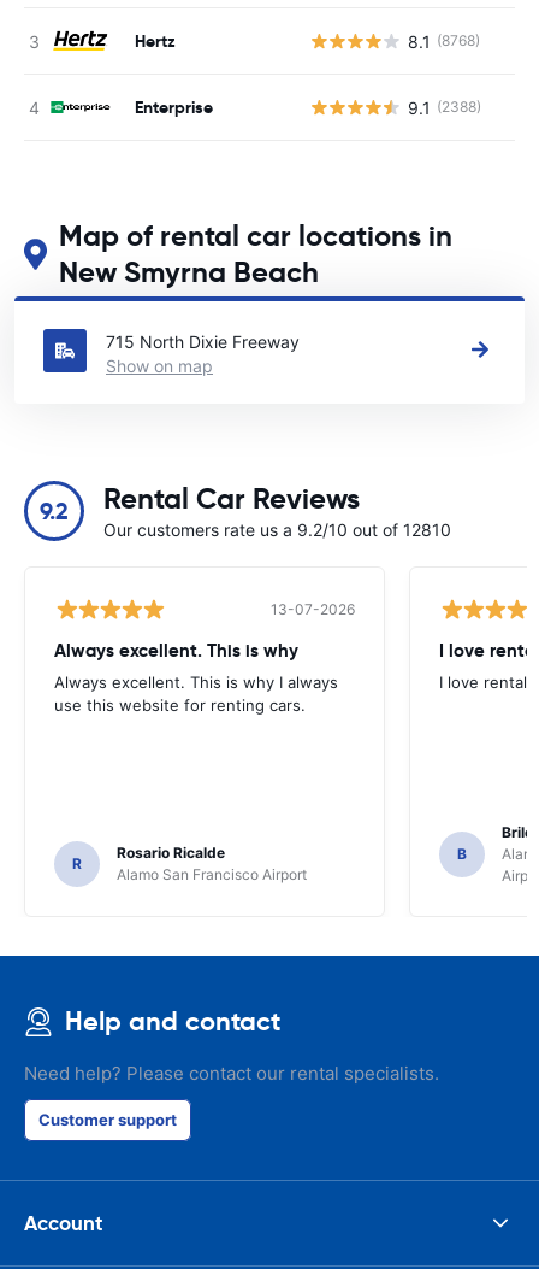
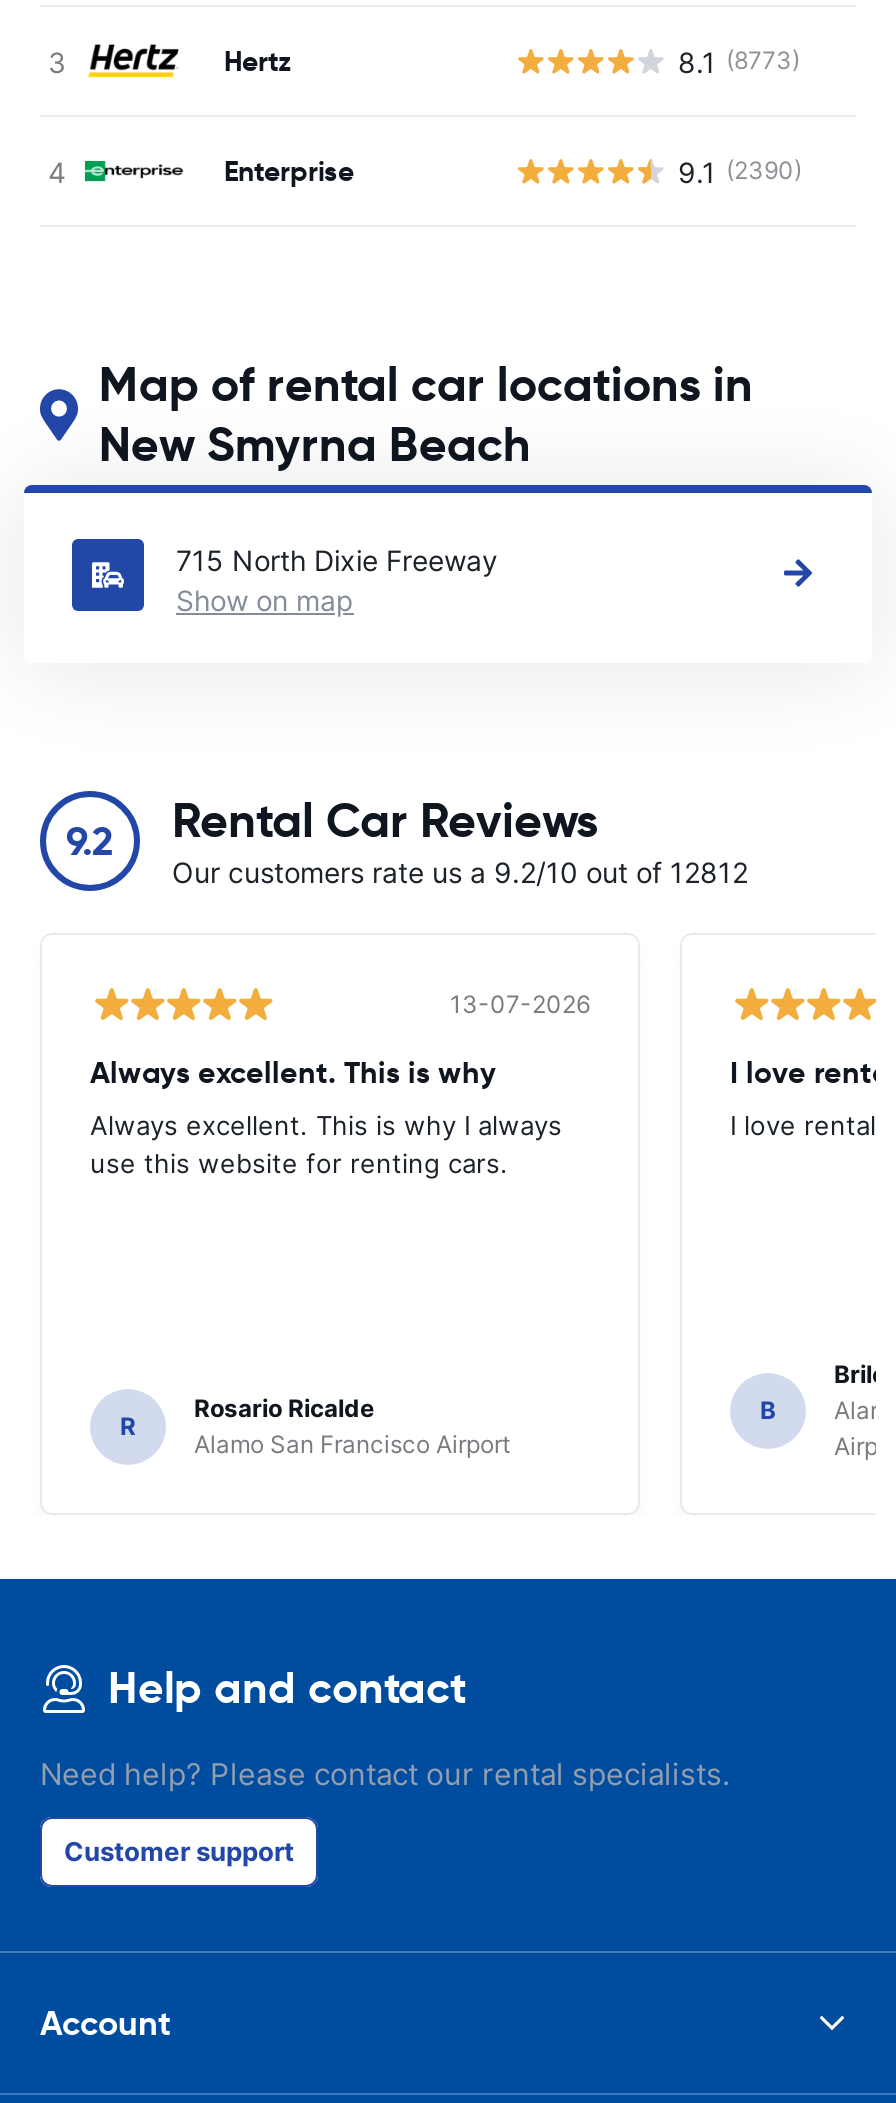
- 8.1 (8768)
+ 8.1 (8773)

- 9.1 (2388)
+ 9.1 (2390)

- Our customers rate us a 9.2/10 out of 12810
+ Our customers rate us a 9.2/10 out of 12812
